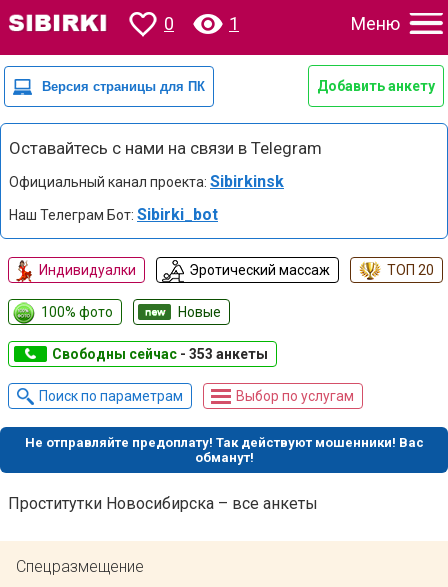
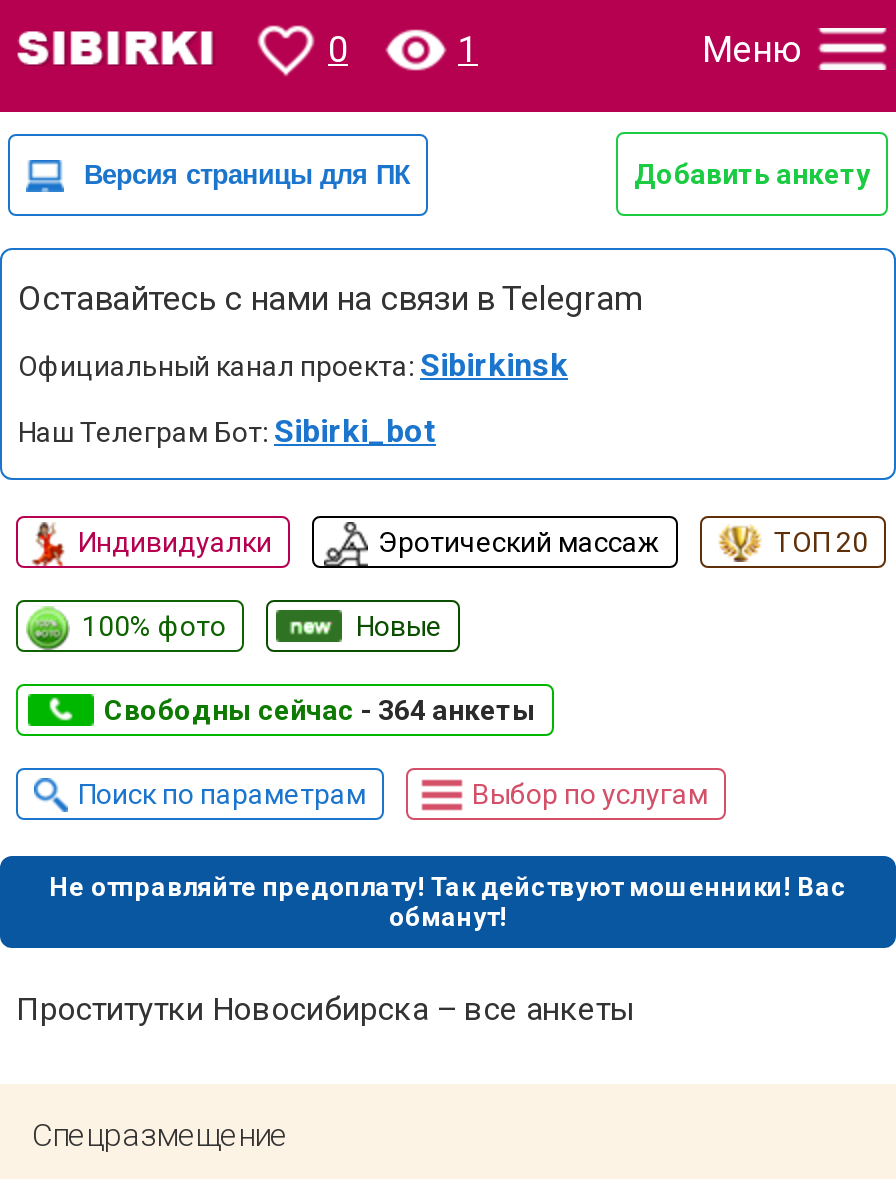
- Свободны сейчас - 353 анкеты
+ Свободны сейчас - 364 анкеты
